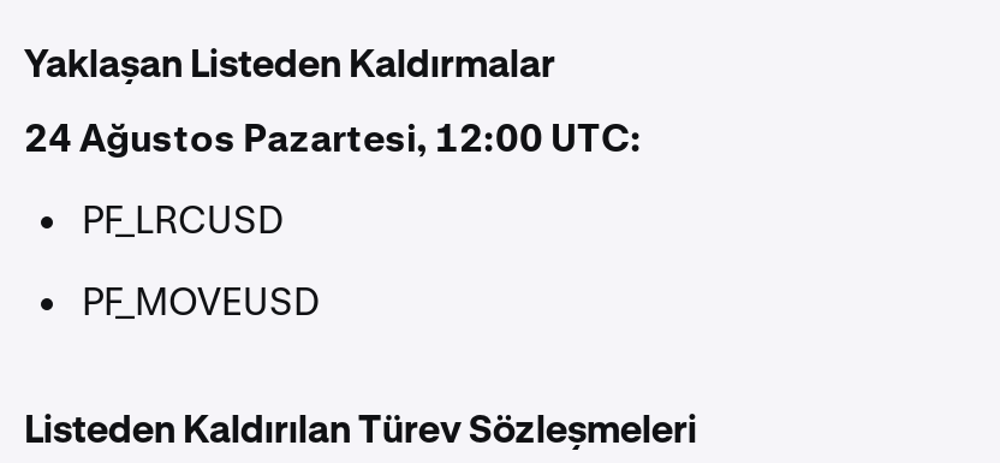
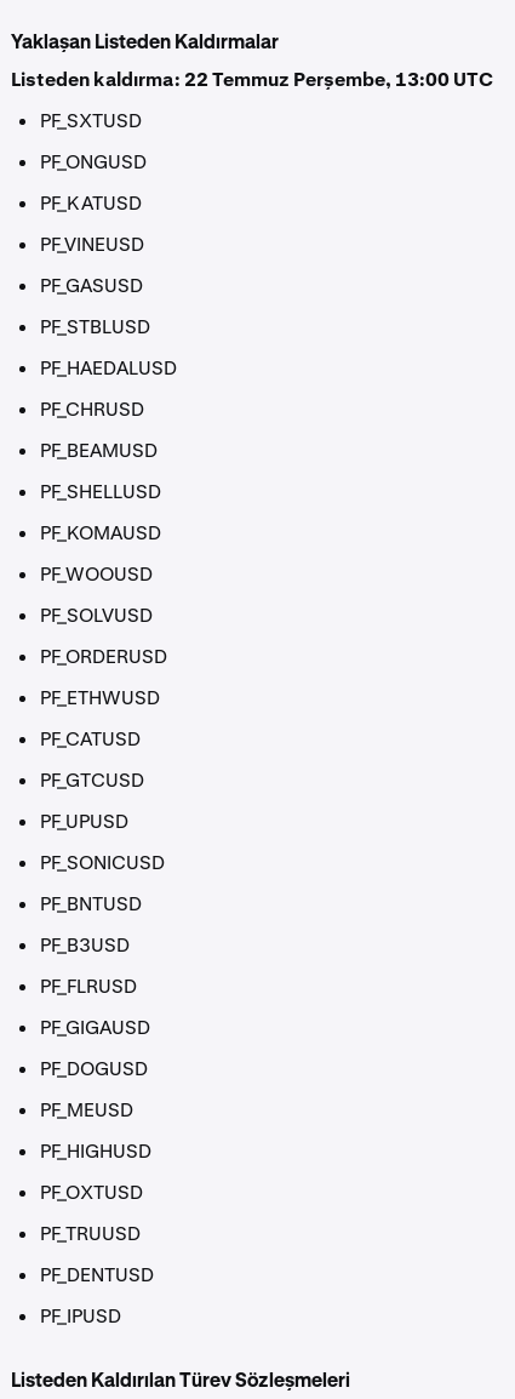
- 24 Ağustos Pazartesi, 12:00 UTC:
- PF_LRCUSD
- PF_MOVEUSD
+ Listeden kaldırma: 22 Temmuz Perşembe, 13:00 UTC
+ PF_SXTUSD
+ PF_ONGUSD
+ PF_KATUSD
+ PF_VINEUSD
+ PF_GASUSD
+ PF_STBLUSD
+ PF_HAEDALUSD
+ PF_CHRUSD
+ PF_BEAMUSD
+ PF_SHELLUSD
+ PF_KOMAUSD
+ PF_WOOUSD
+ PF_SOLVUSD
+ PF_ORDERUSD
+ PF_ETHWUSD
+ PF_CATUSD
+ PF_GTCUSD
+ PF_UPUSD
+ PF_SONICUSD
+ PF_BNTUSD
+ PF_B3USD
+ PF_FLRUSD
+ PF_GIGAUSD
+ PF_DOGUSD
+ PF_MEUSD
+ PF_HIGHUSD
+ PF_OXTUSD
+ PF_TRUUSD
+ PF_DENTUSD
+ PF_IPUSD
